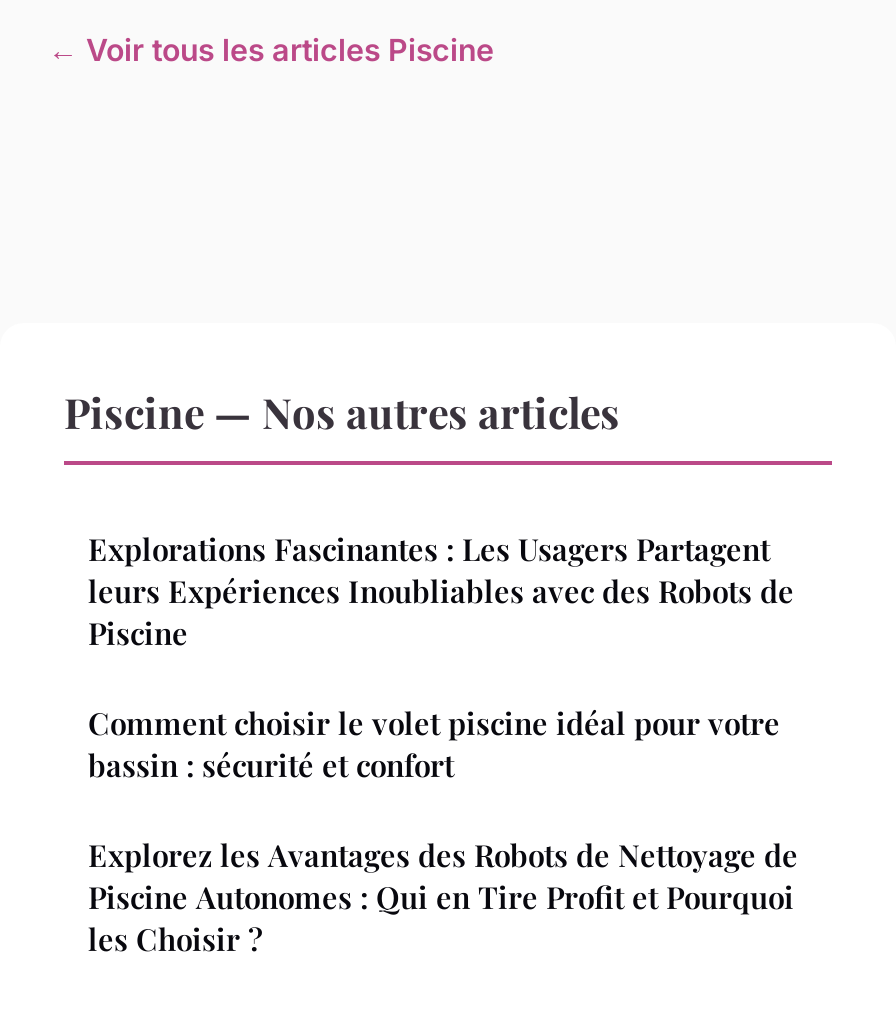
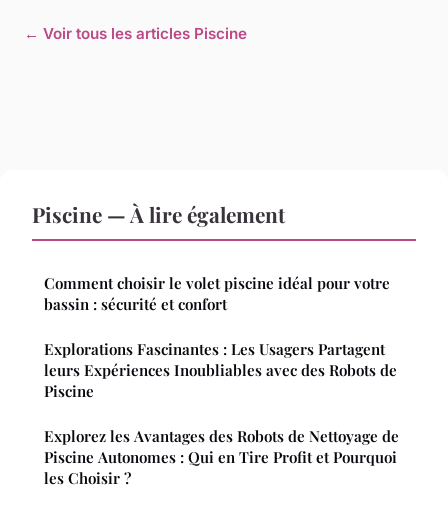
- Piscine — Nos autres articles
+ Piscine — À lire également

moved down: Explorations Fascinantes : Les Usagers Partagent | leurs Expériences Inoubliables avec des Robots de | Piscine

moved up: Comment choisir le volet piscine idéal pour votre | bassin : sécurité et confort
